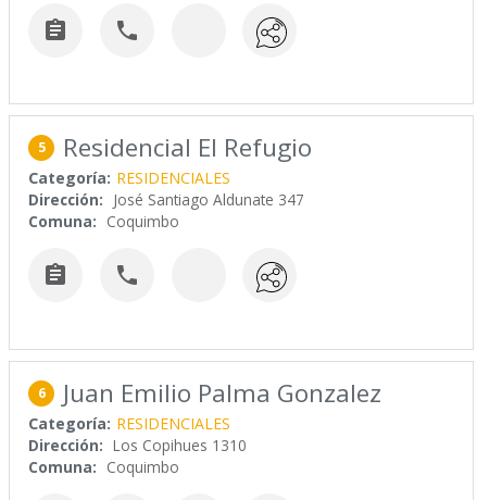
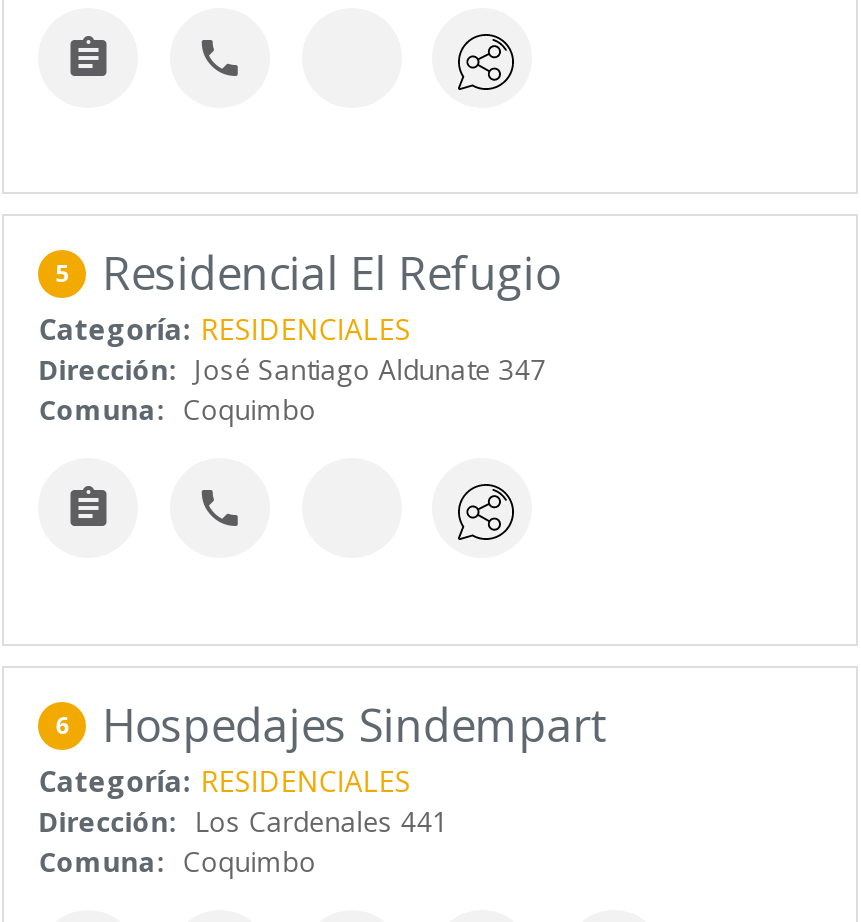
- Juan Emilio Palma Gonzalez
+ Hospedajes Sindempart

- Dirección: Los Copihues 1310
+ Dirección: Los Cardenales 441
